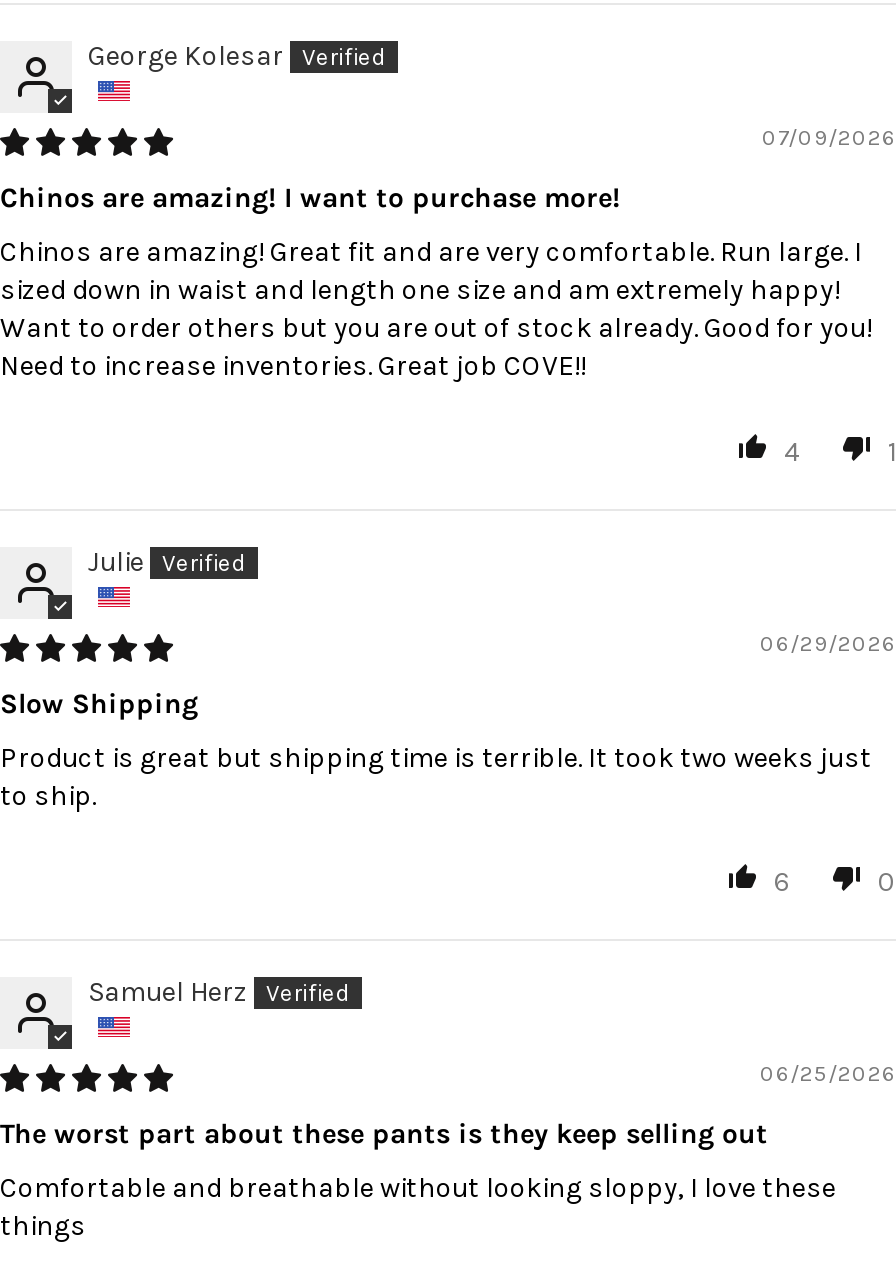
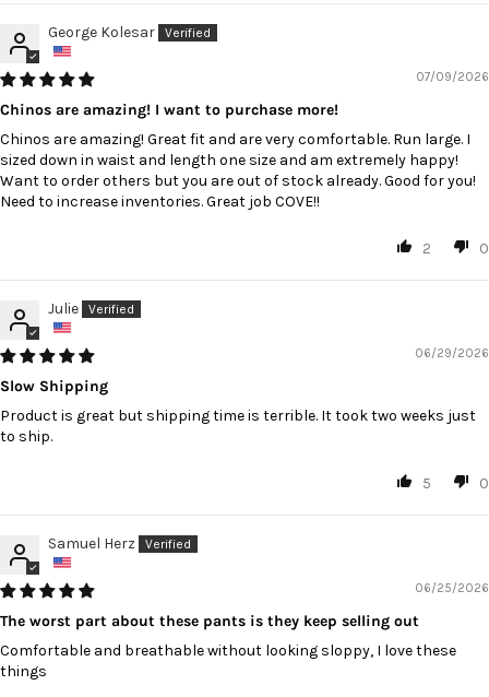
- 4
+ 2

- 1
+ 0

- 6
+ 5
